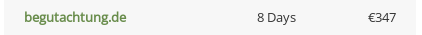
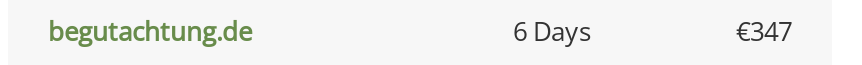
- 8 Days
+ 6 Days
